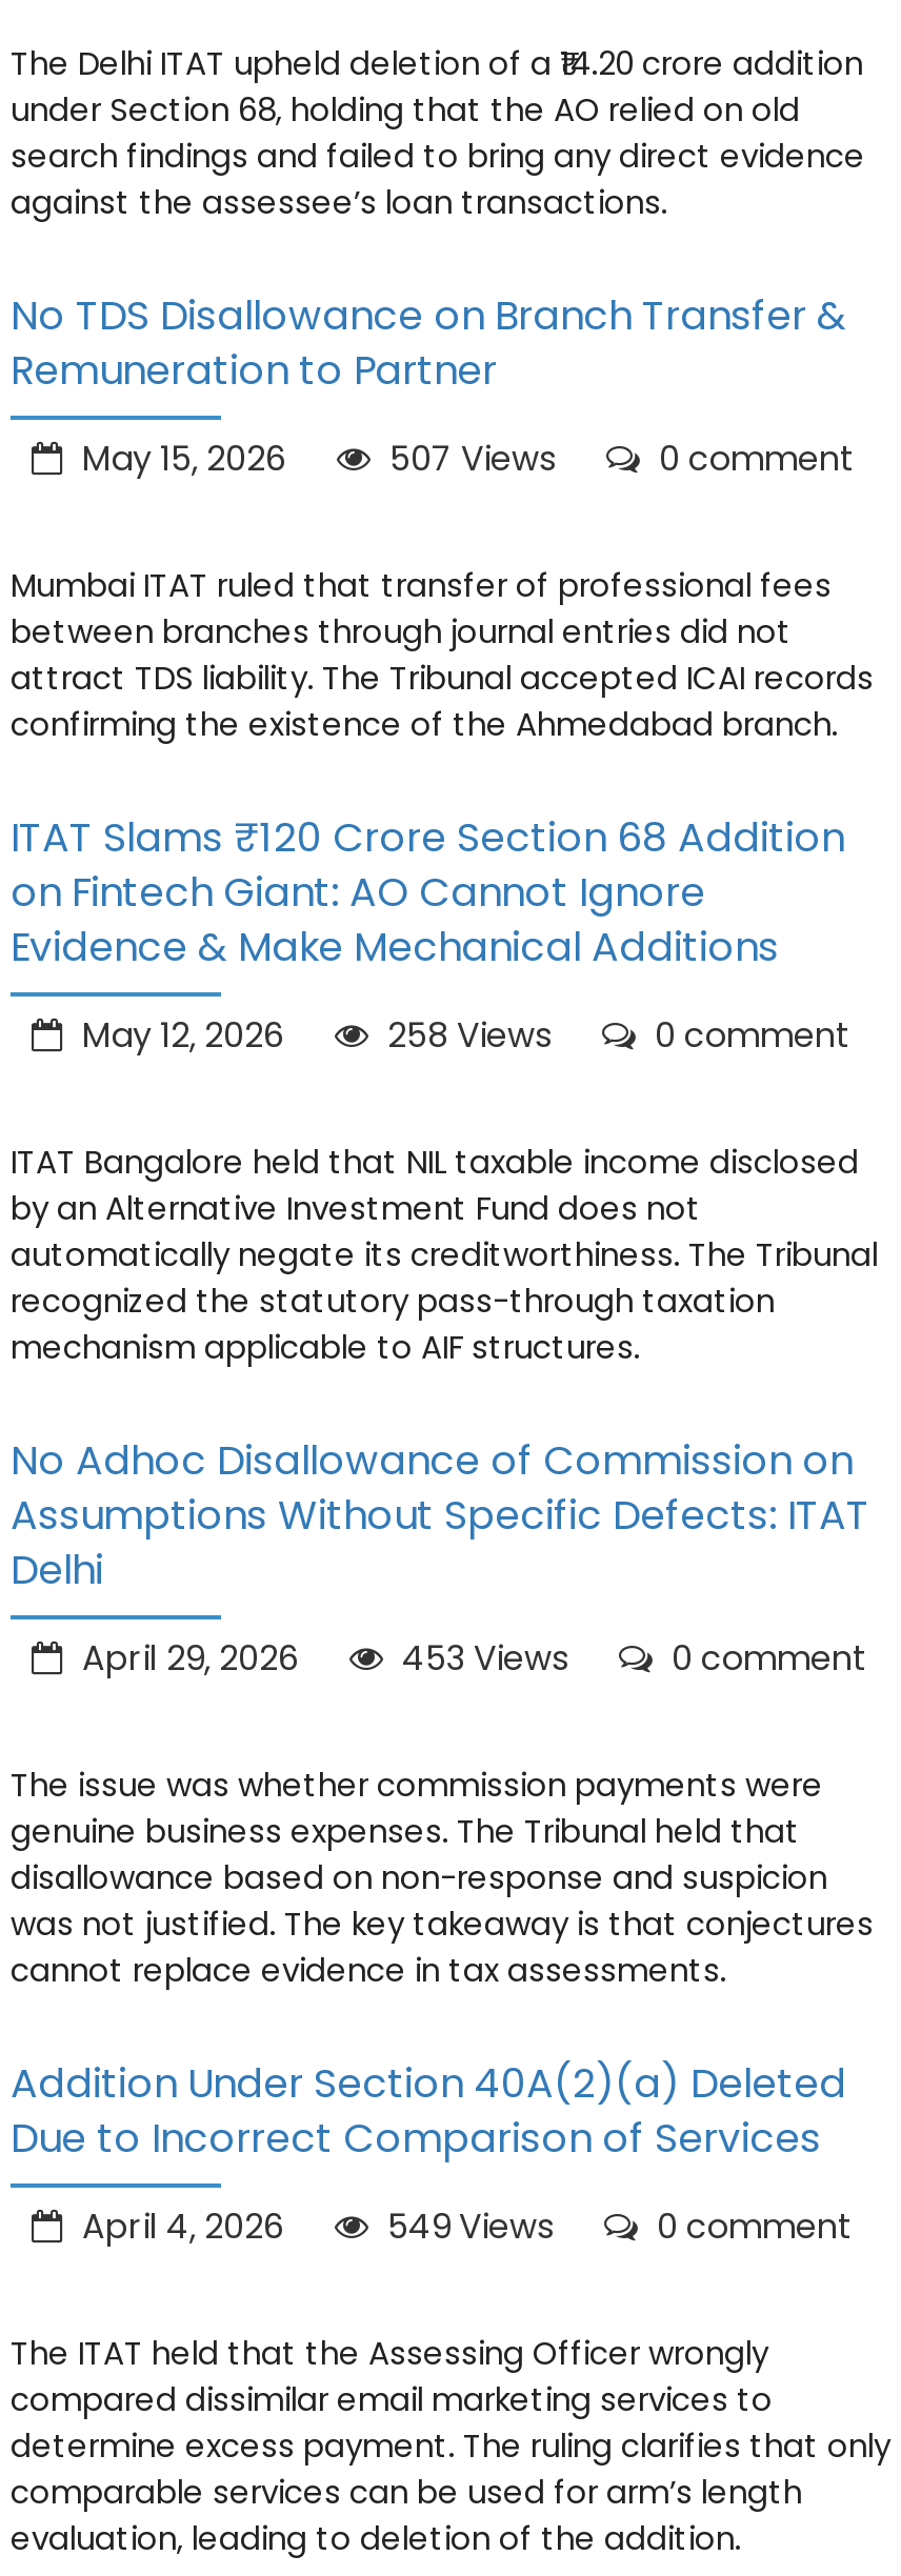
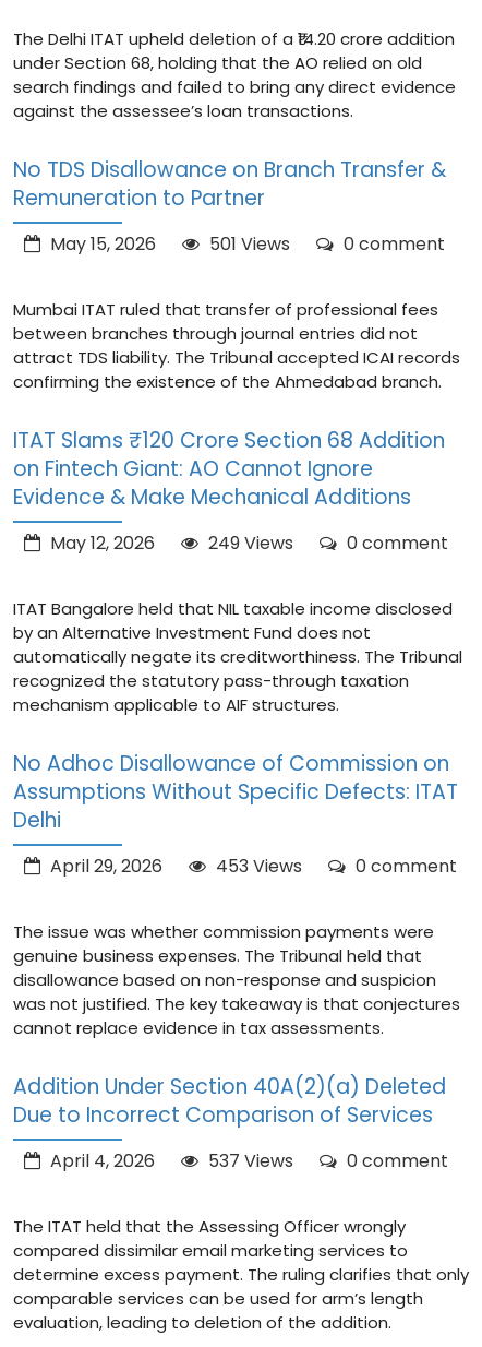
- May 15, 2026 507 Views 0 comment
+ May 15, 2026 501 Views 0 comment

- May 12, 2026 258 Views 0 comment
+ May 12, 2026 249 Views 0 comment

- April 4, 2026 549 Views 0 comment
+ April 4, 2026 537 Views 0 comment
